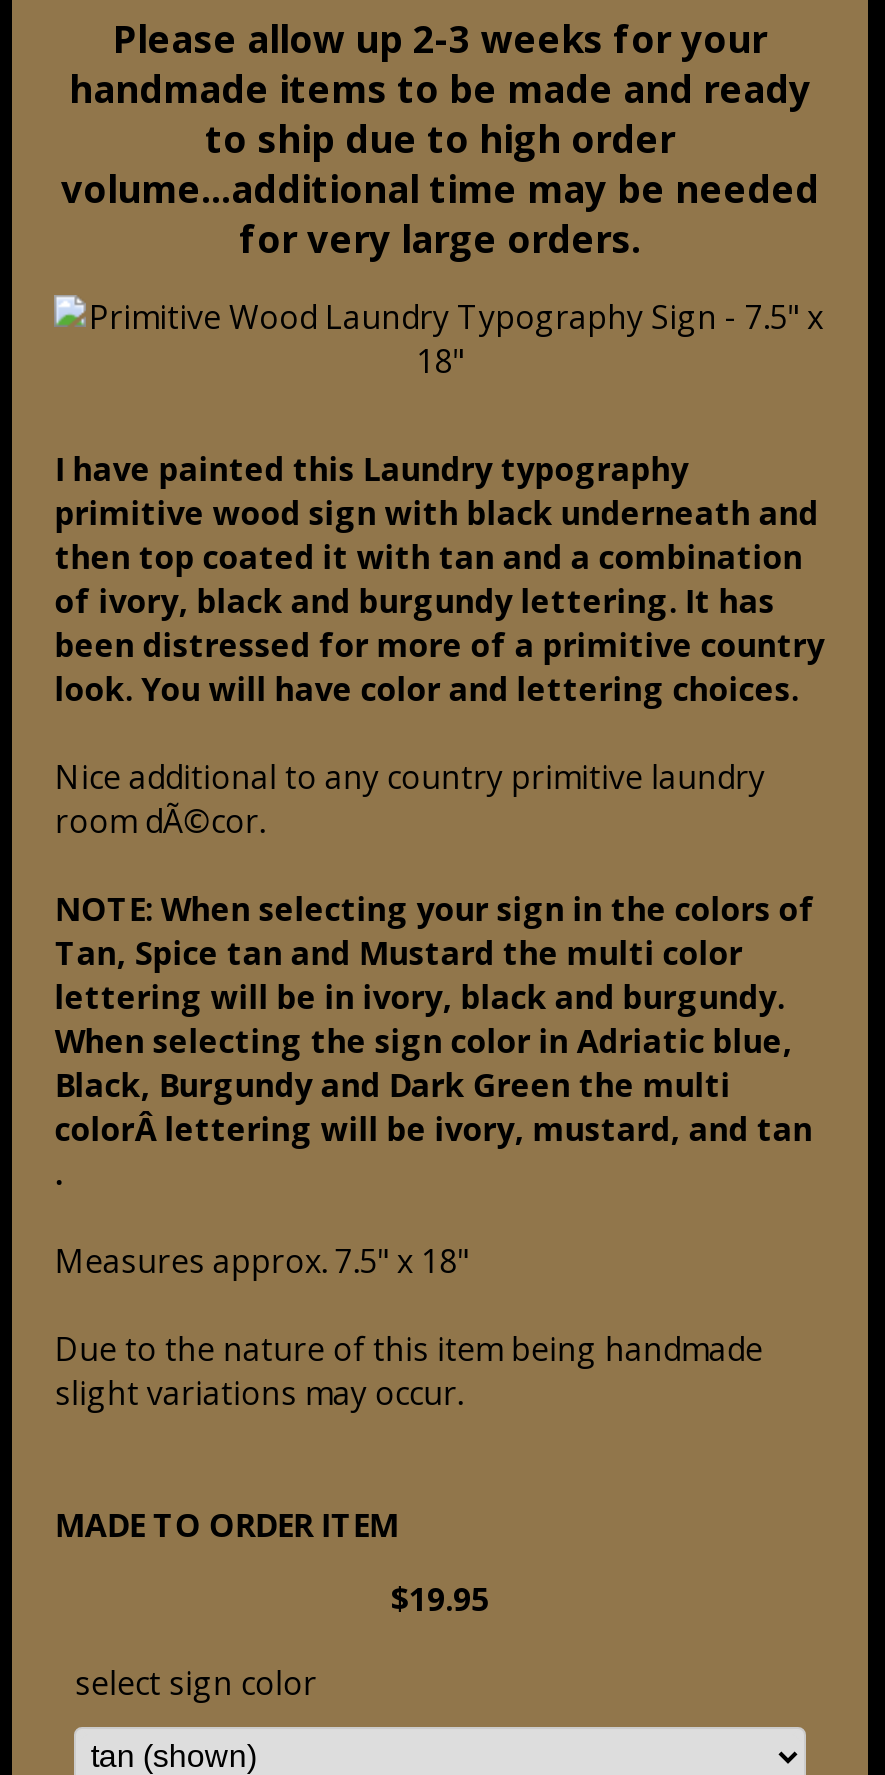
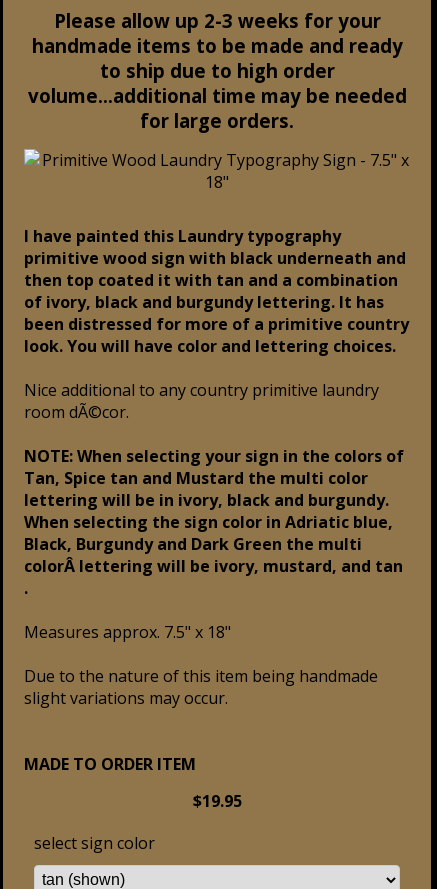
- for very large orders.
+ for large orders.
